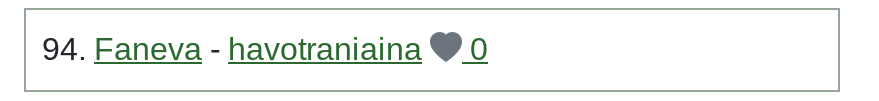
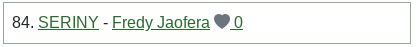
- 94. Faneva - havotraniaina
+ 84. SERINY - Fredy Jaofera
